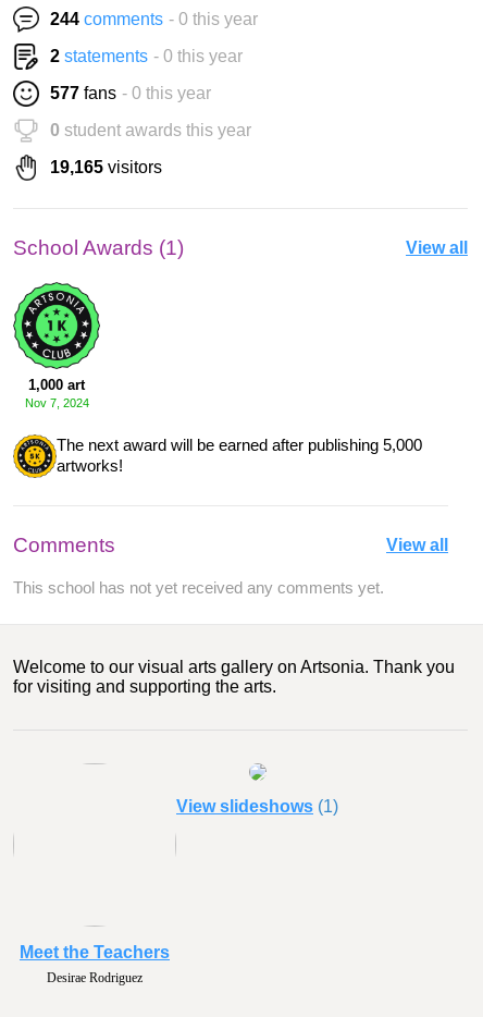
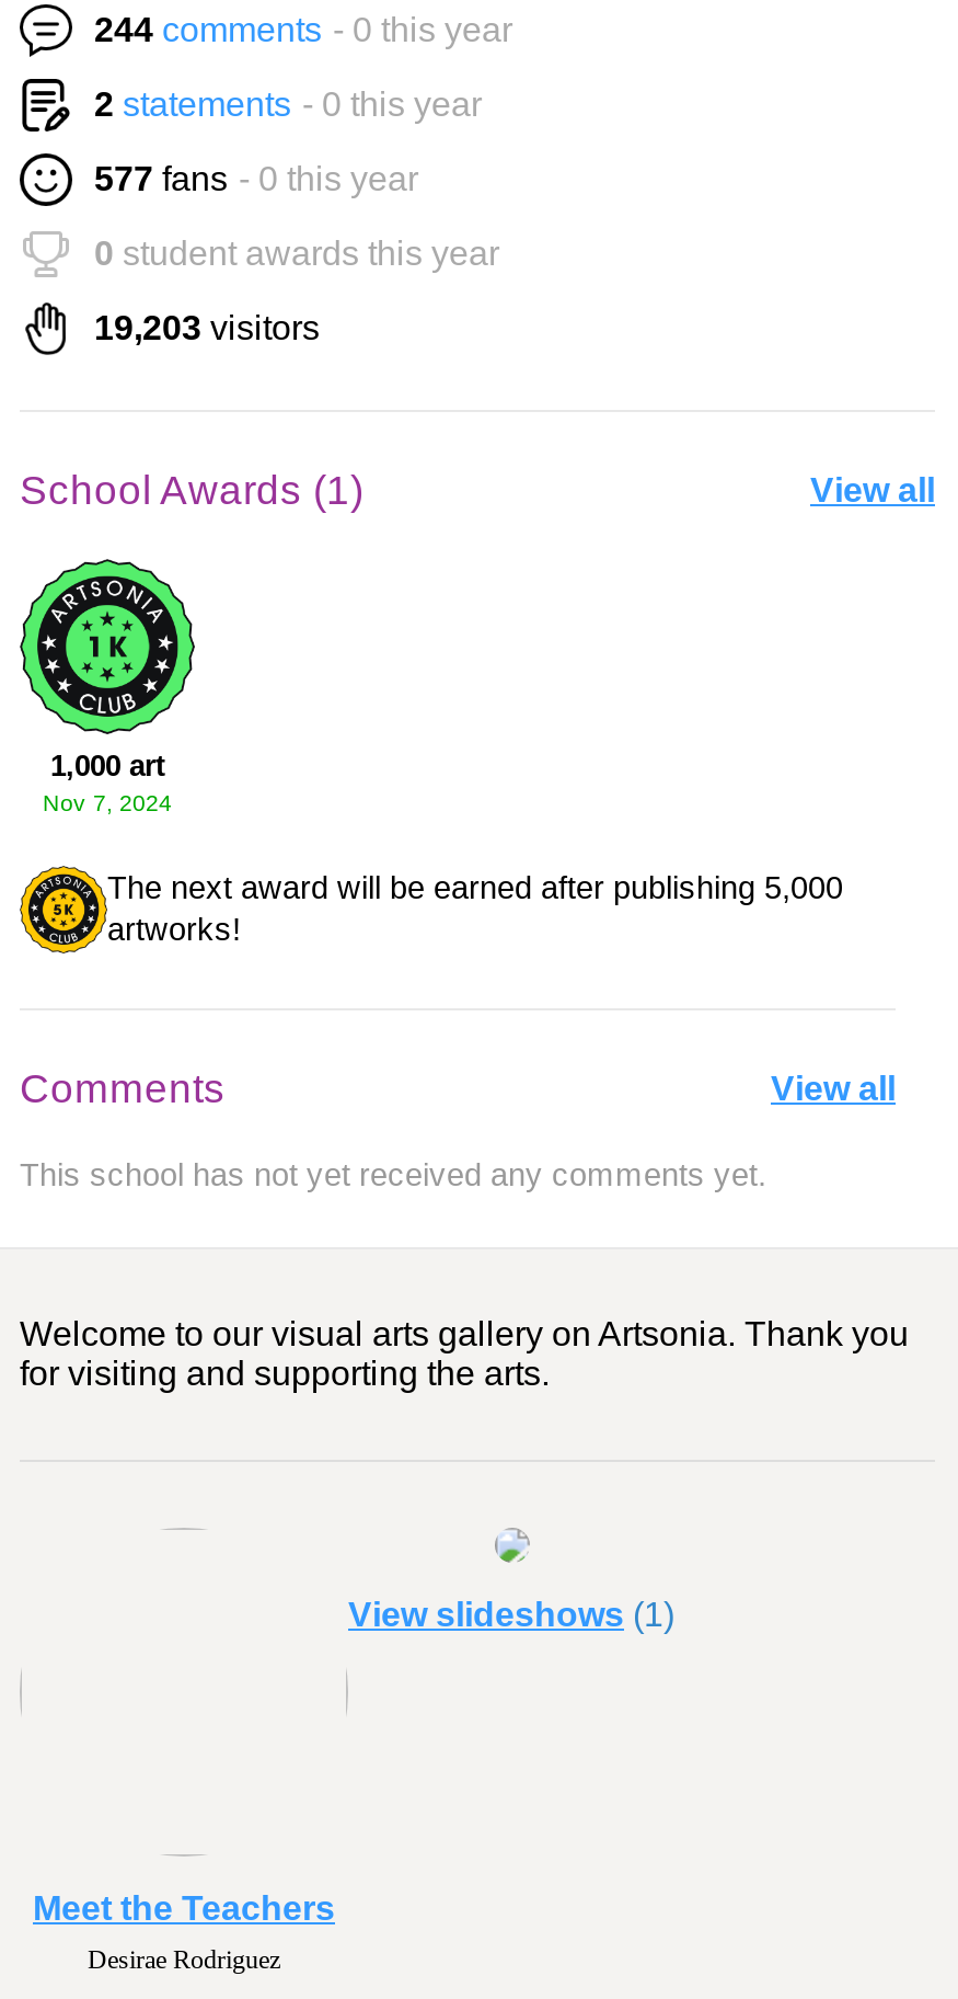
- 19,165 visitors
+ 19,203 visitors
